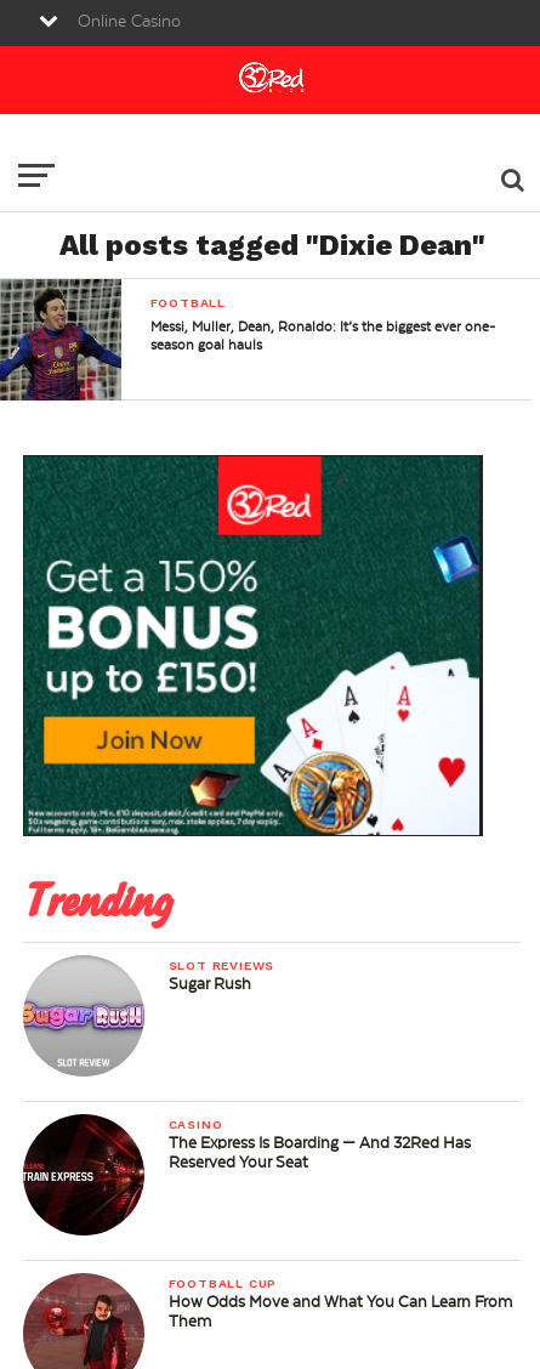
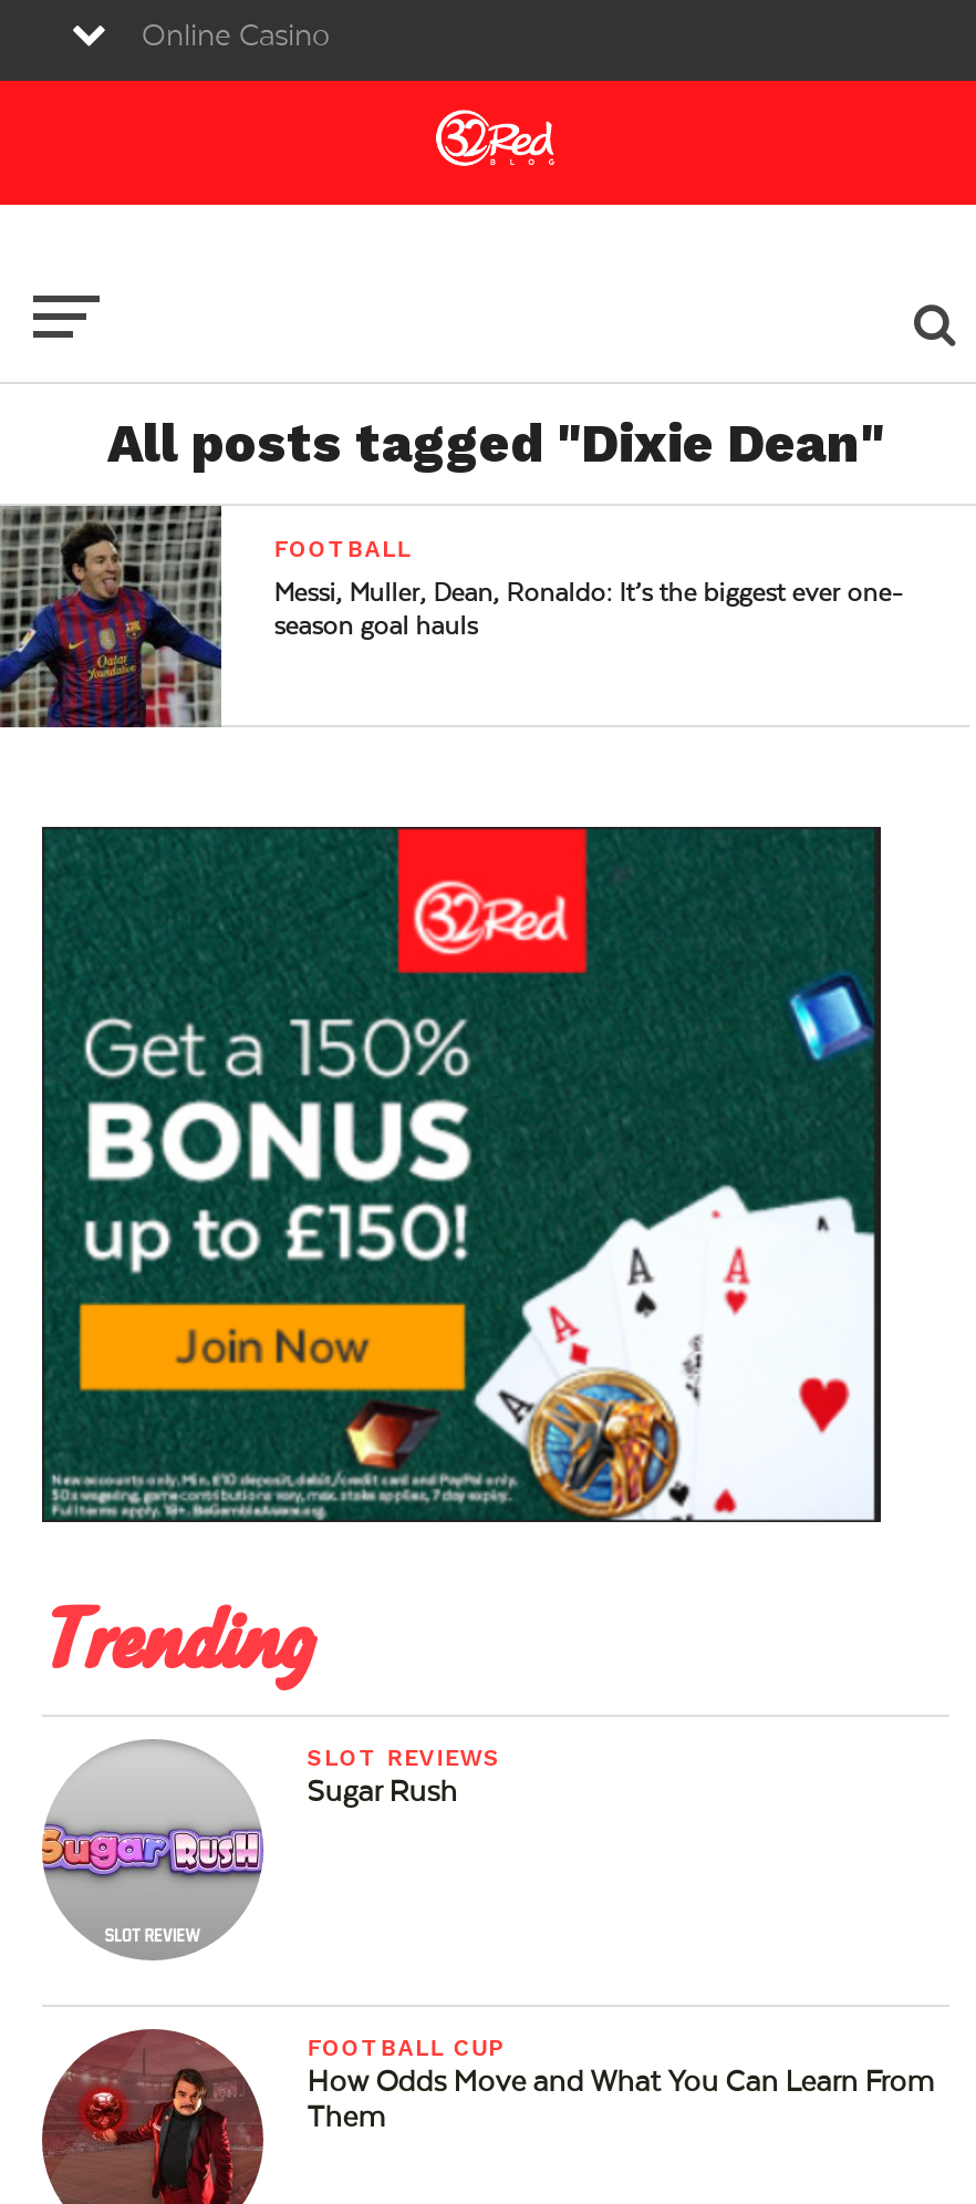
- [image]
- CASINO
- The Express Is Boarding — And 32Red Has
- Reserved Your Seat
